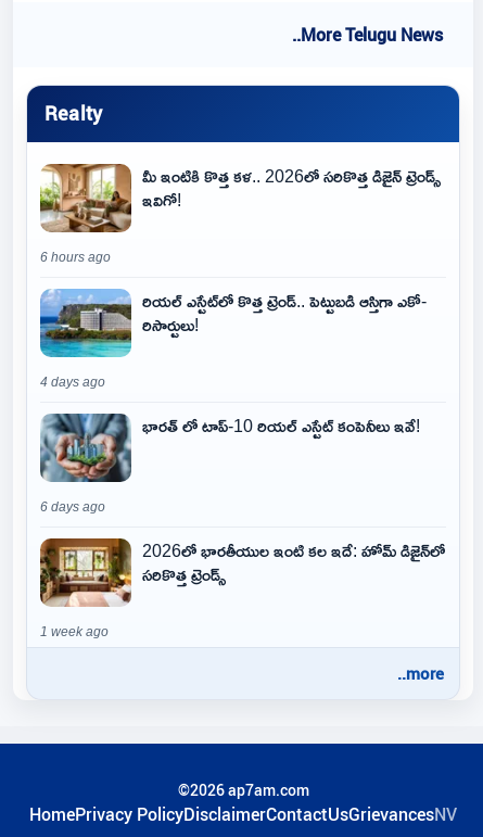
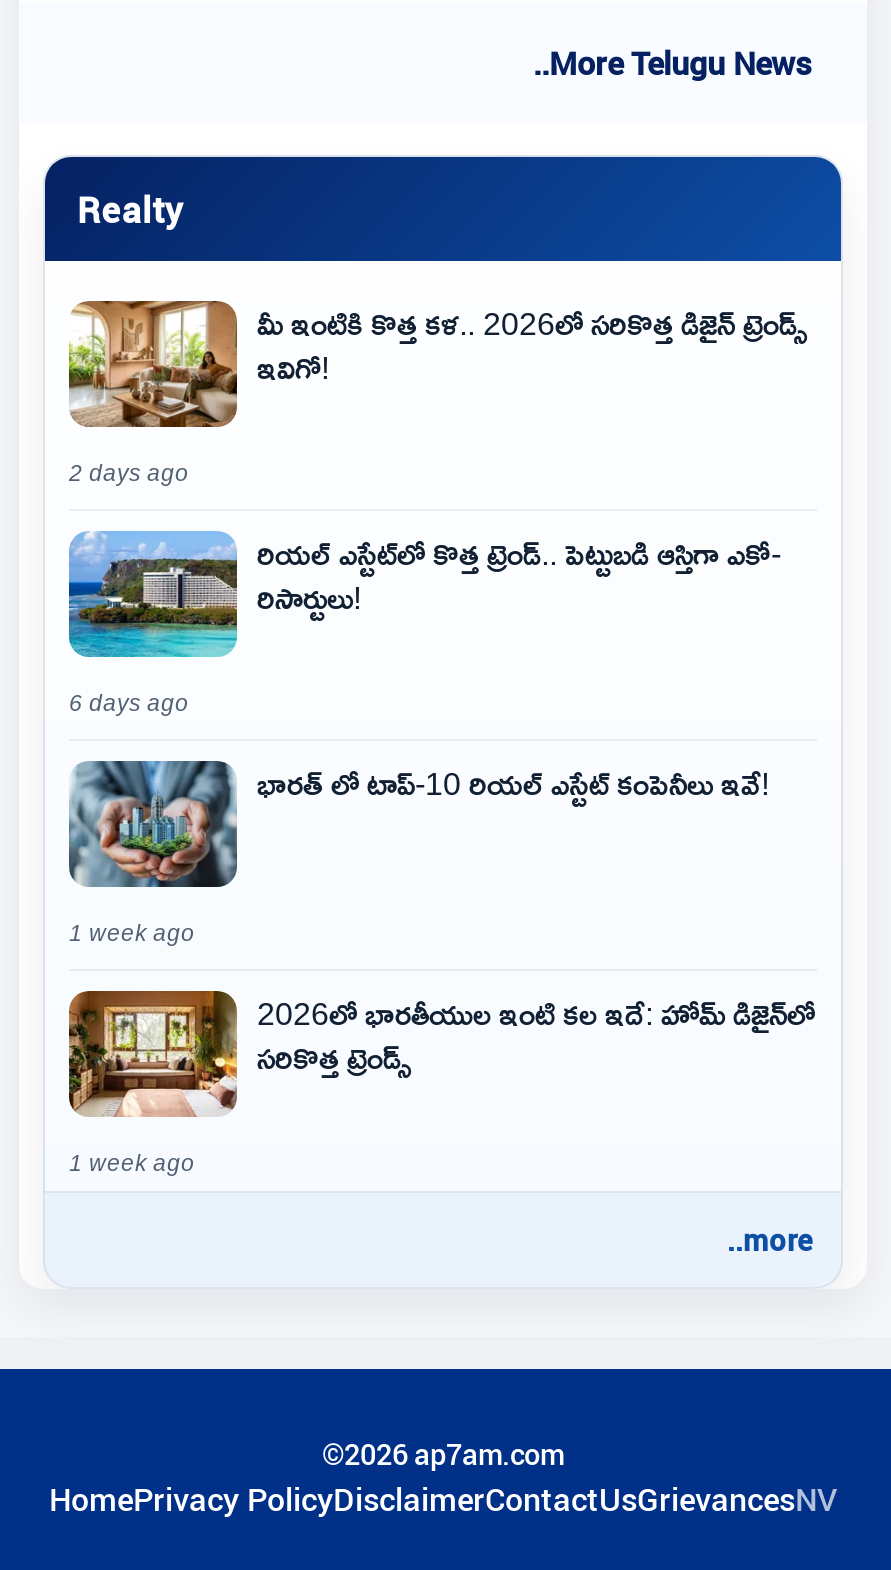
- 6 hours ago
+ 2 days ago

- 4 days ago
+ 6 days ago

- 6 days ago
+ 1 week ago
